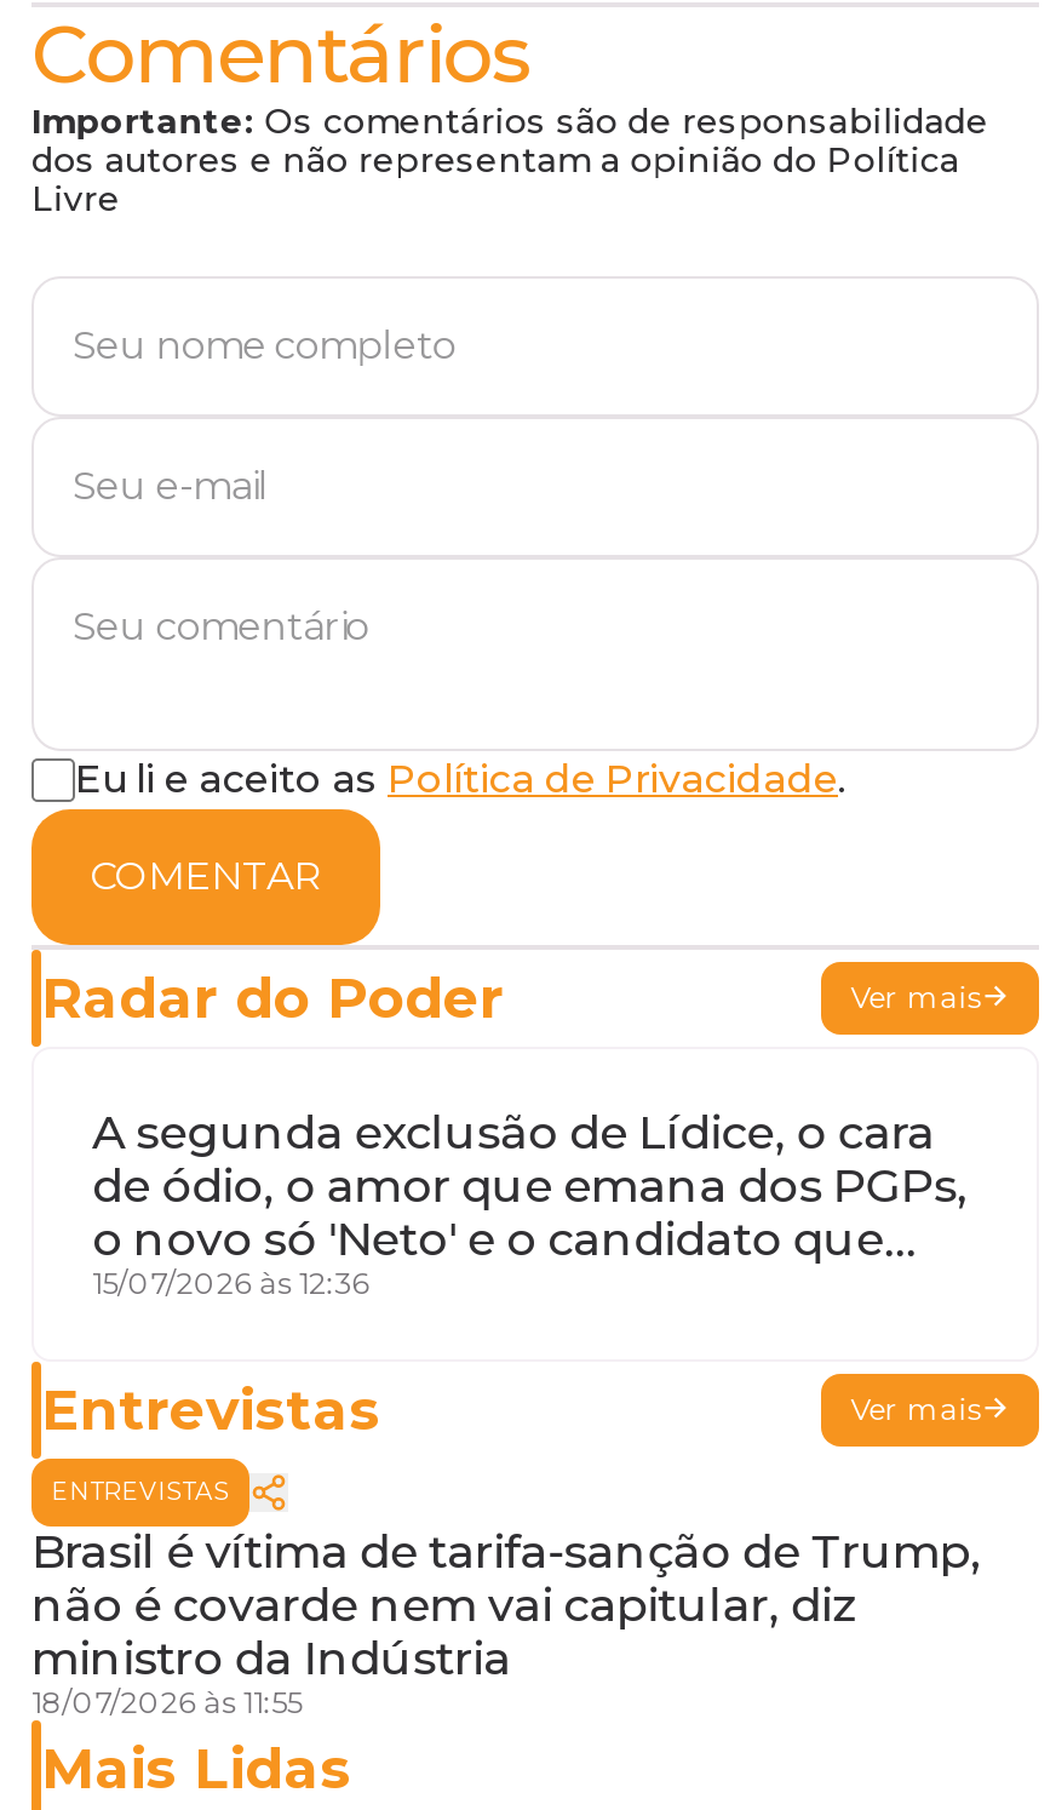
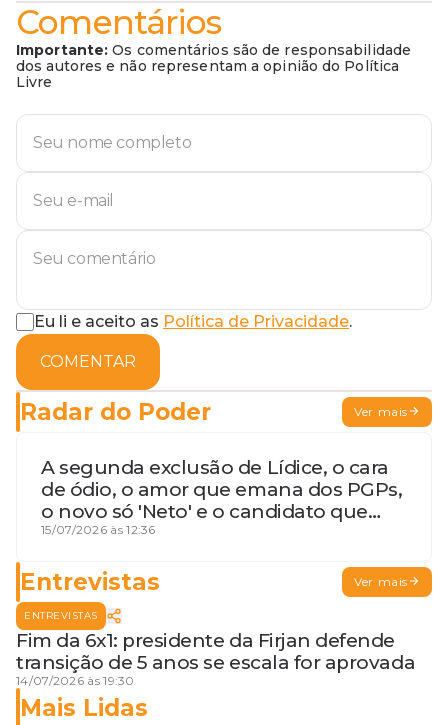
- Brasil é vítima de tarifa-sanção de Trump,
- não é covarde nem vai capitular, diz
- ministro da Indústria
- 18/07/2026 às 11:55
+ Fim da 6x1: presidente da Firjan defende
+ transição de 5 anos se escala for aprovada
+ 14/07/2026 às 19:30
